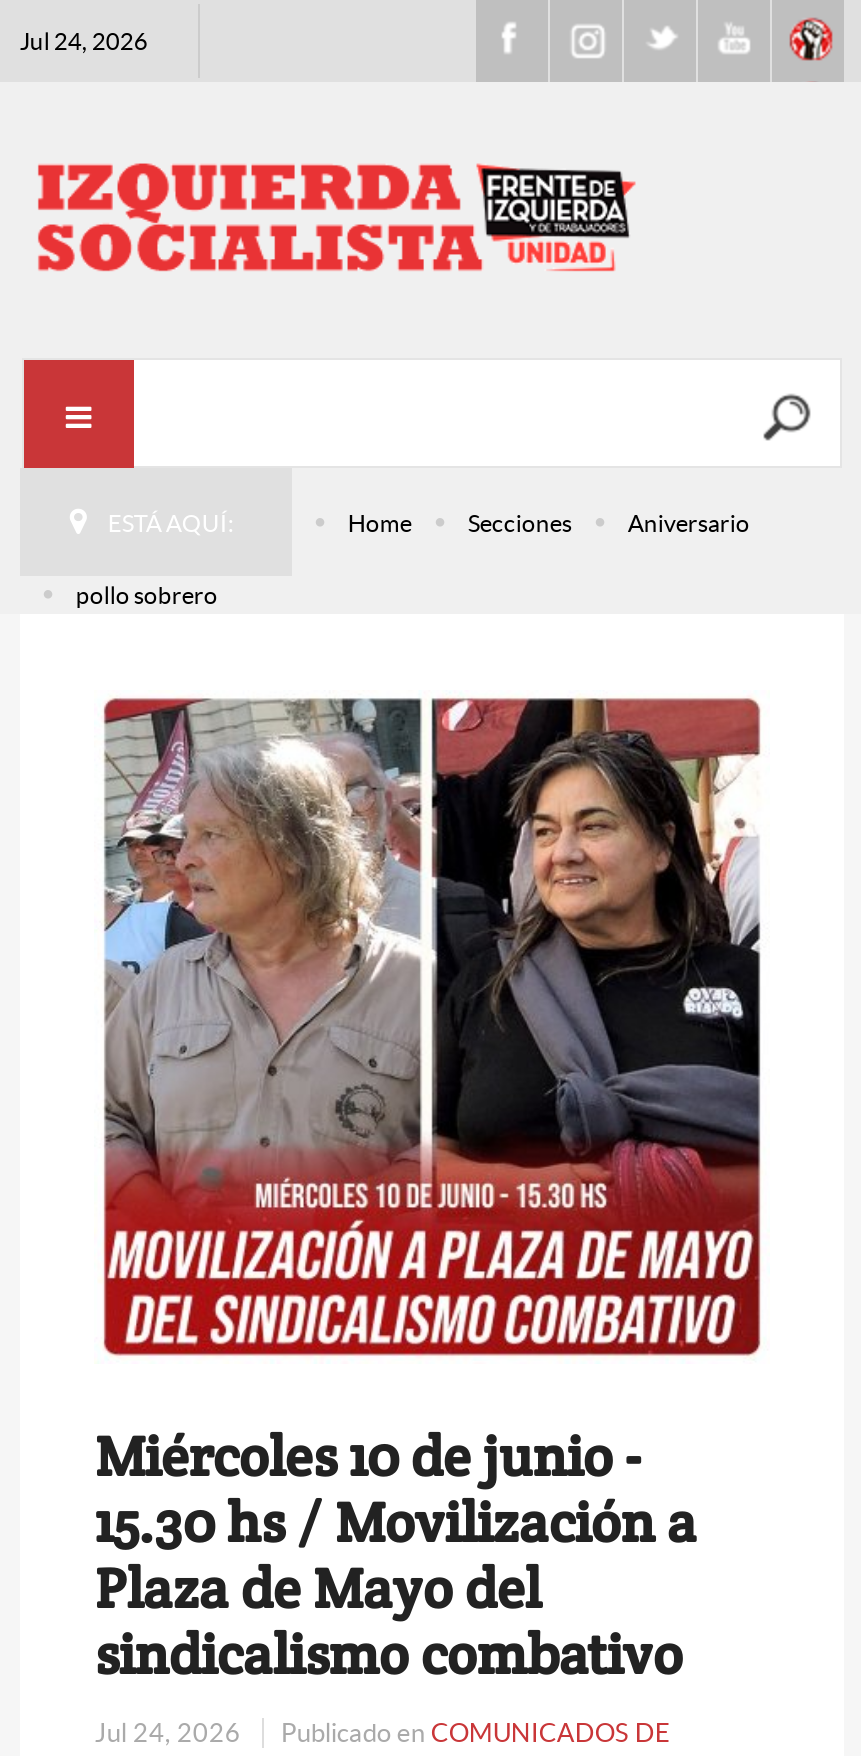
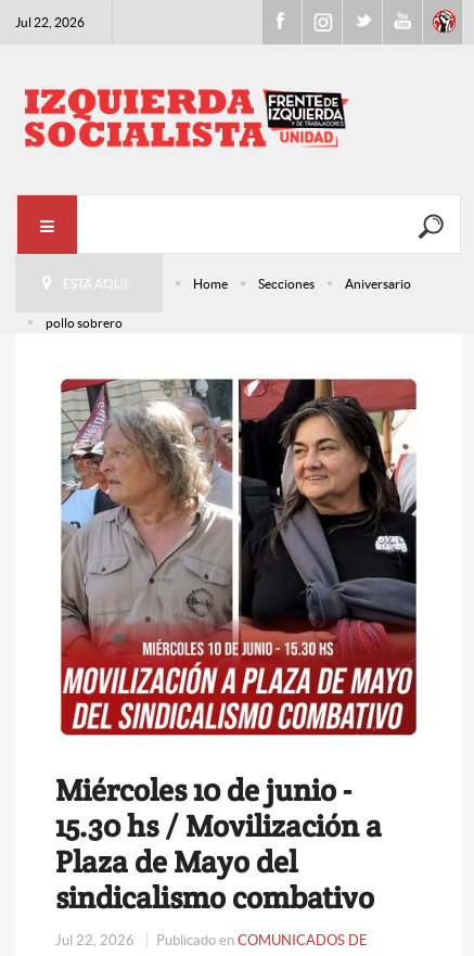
- Jul 24, 2026
+ Jul 22, 2026

- Jul 24, 2026 Publicado en COMUNICADOS DE
+ Jul 22, 2026 Publicado en COMUNICADOS DE
